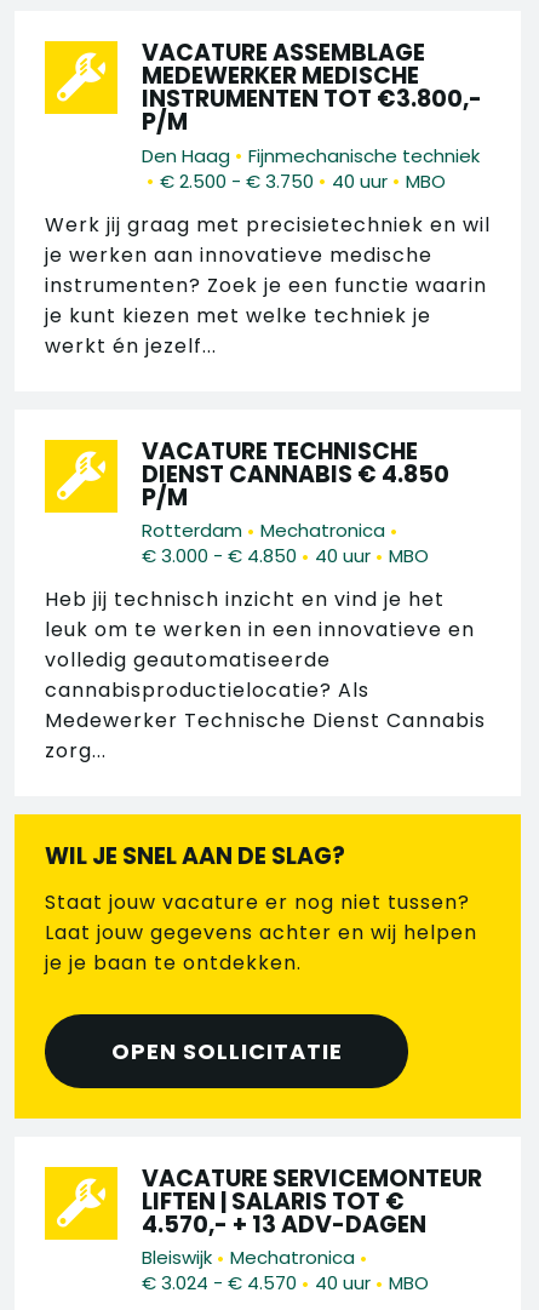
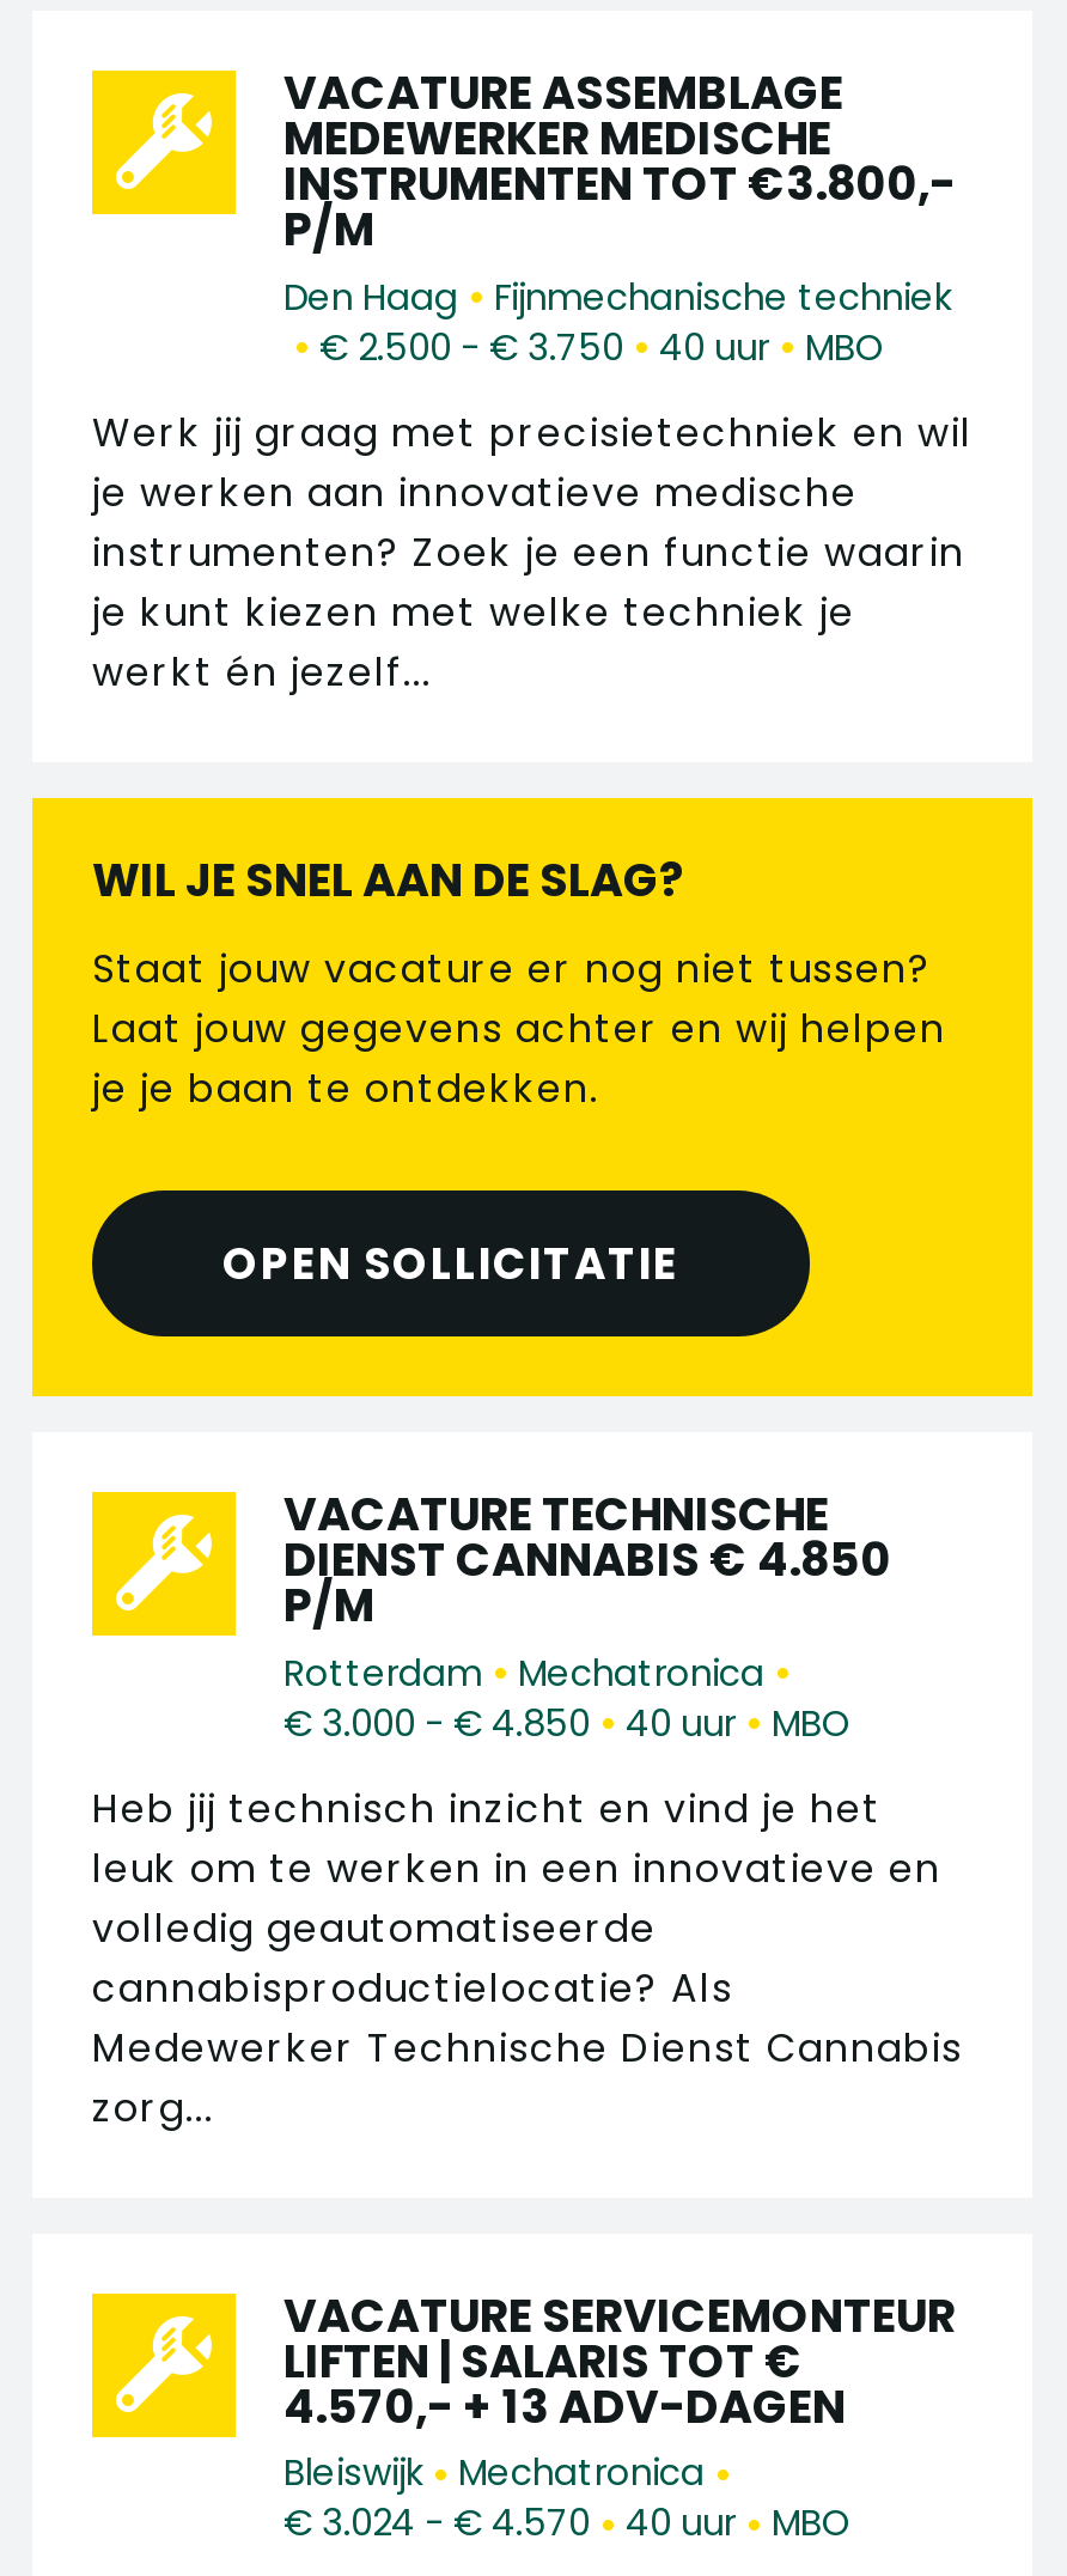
moved down: VACATURE TECHNISCHE | DIENST CANNABIS € 4.850 | P/M | ... | Medewerker Technische Dienst Cannabis | zorg...

moved up: [image] | WIL JE SNEL AAN DE SLAG? | Staat jouw vacature er nog niet tussen? | Laat jouw gegevens achter en wij helpen | je je baan te ontdekken. | OPEN SOLLICITATIE
